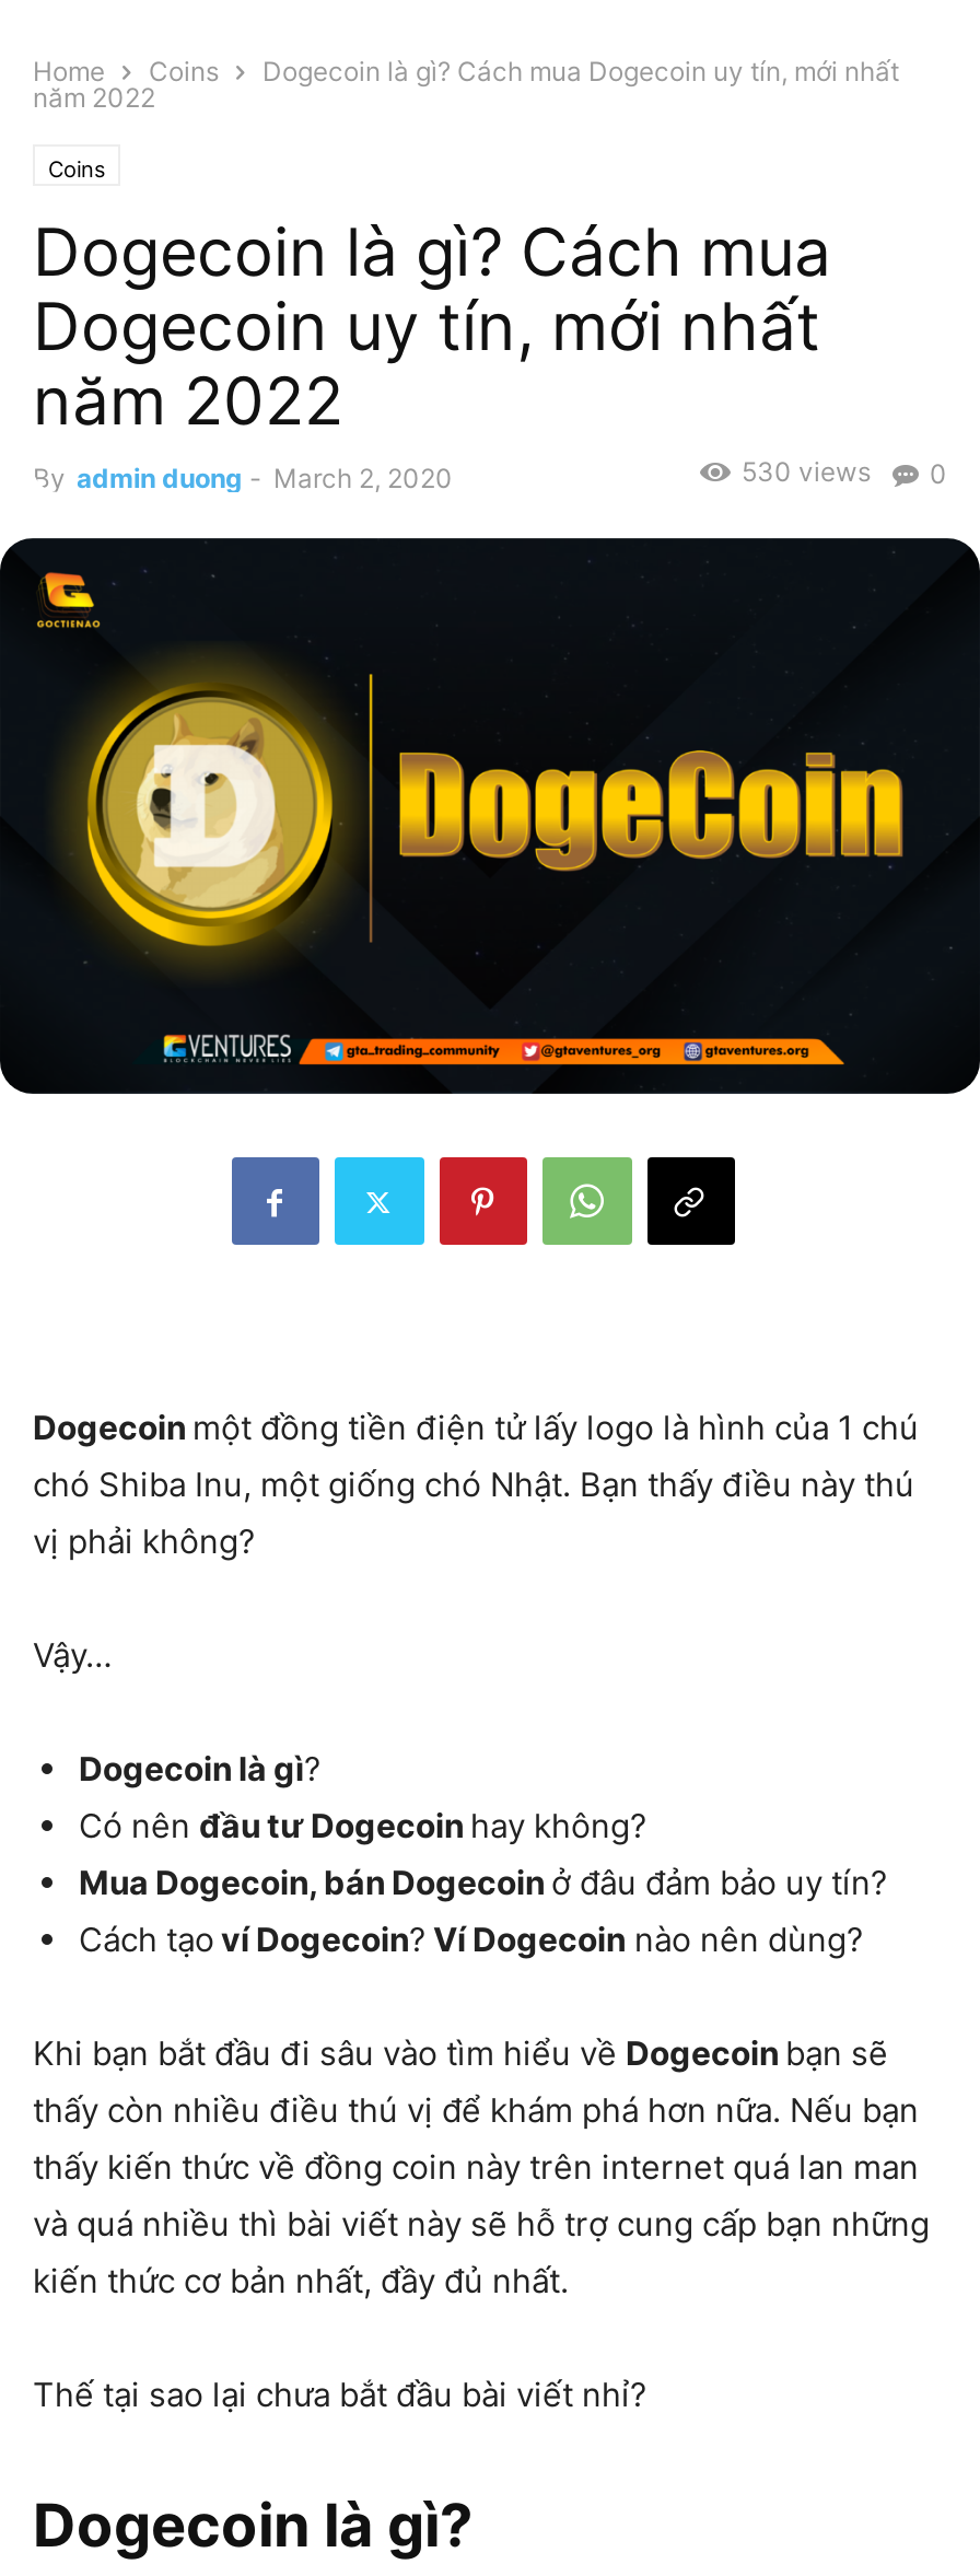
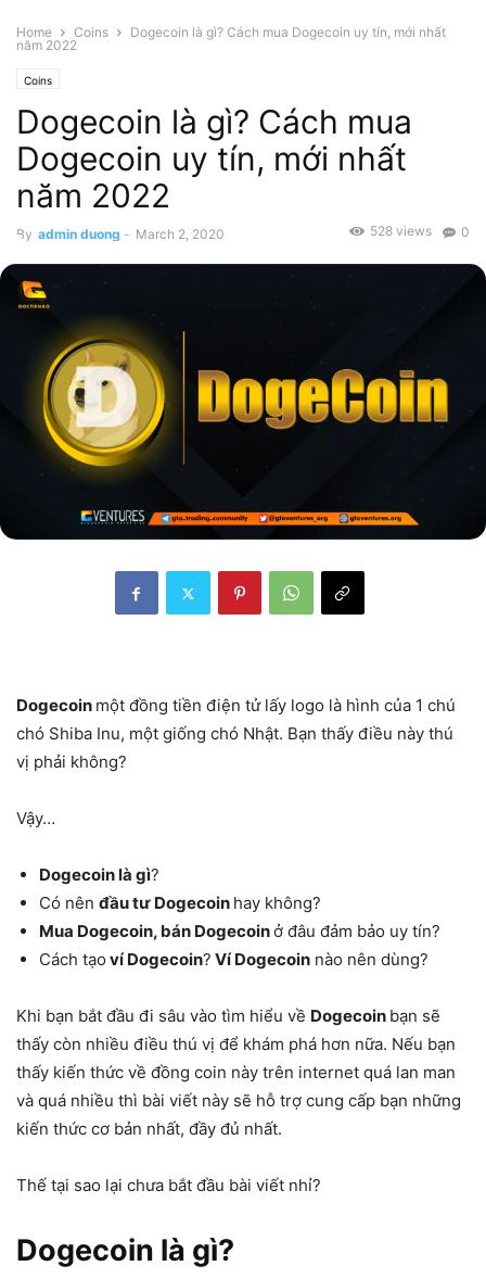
- 530 views 0
+ 528 views 0
